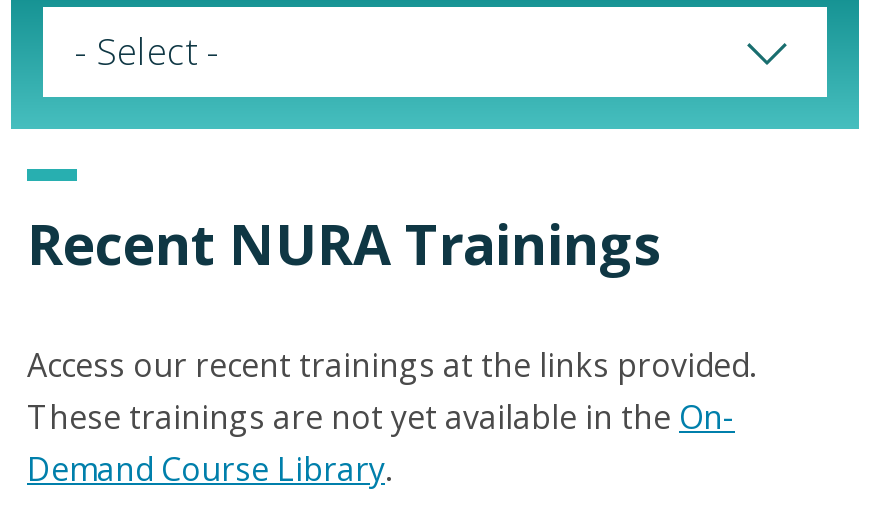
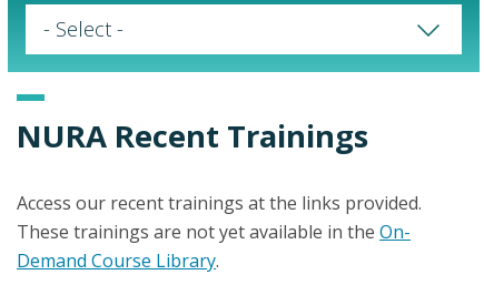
- Recent NURA Trainings
+ NURA Recent Trainings
